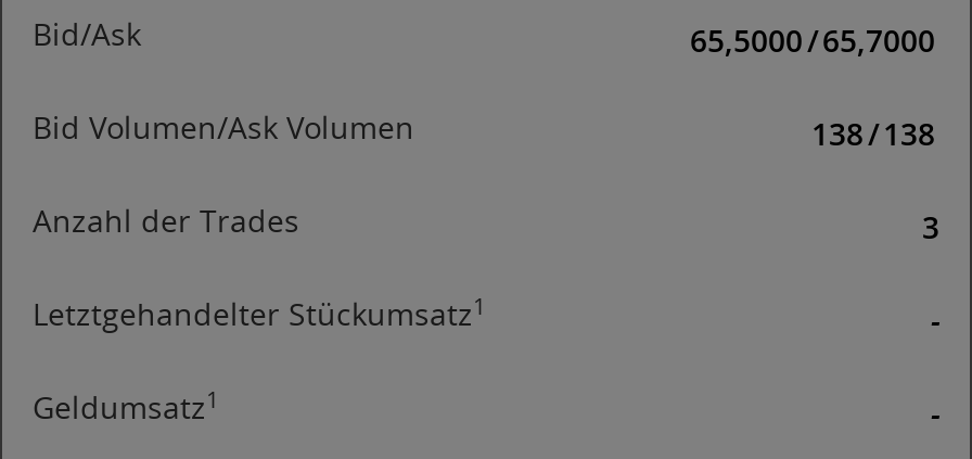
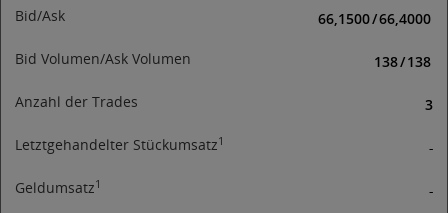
- 65,5000 / 65,7000
+ 66,1500 / 66,4000
